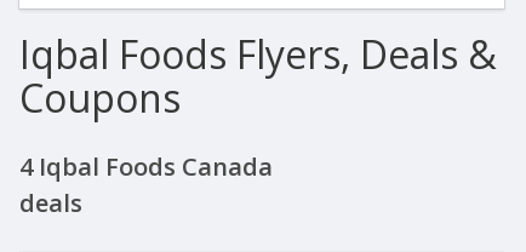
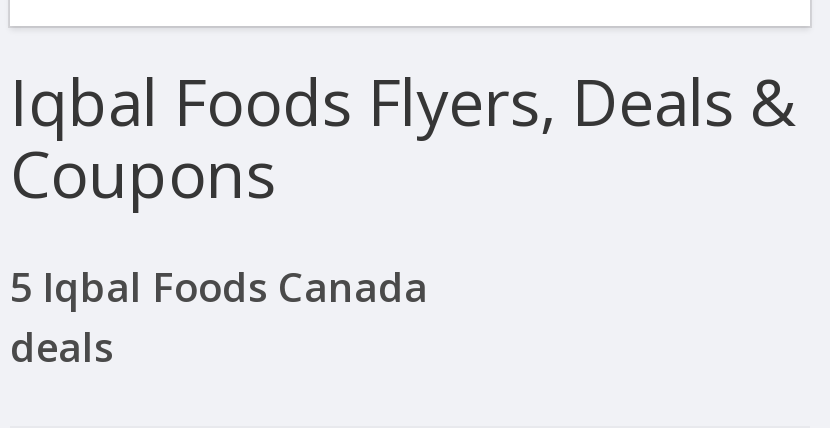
- 4 Iqbal Foods Canada
+ 5 Iqbal Foods Canada
